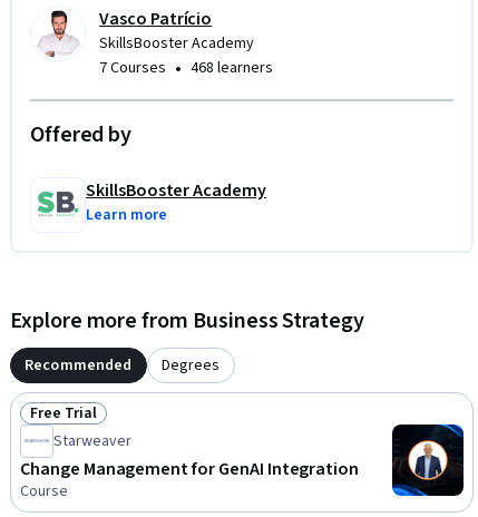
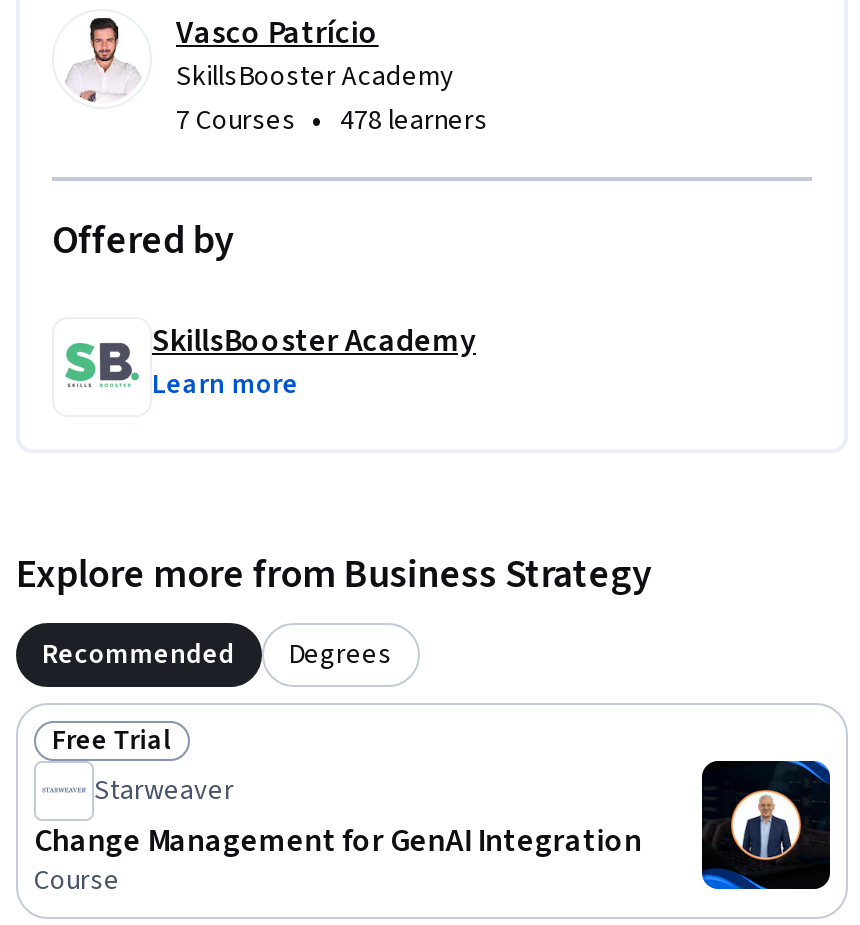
- 7 Courses • 468 learners
+ 7 Courses • 478 learners
